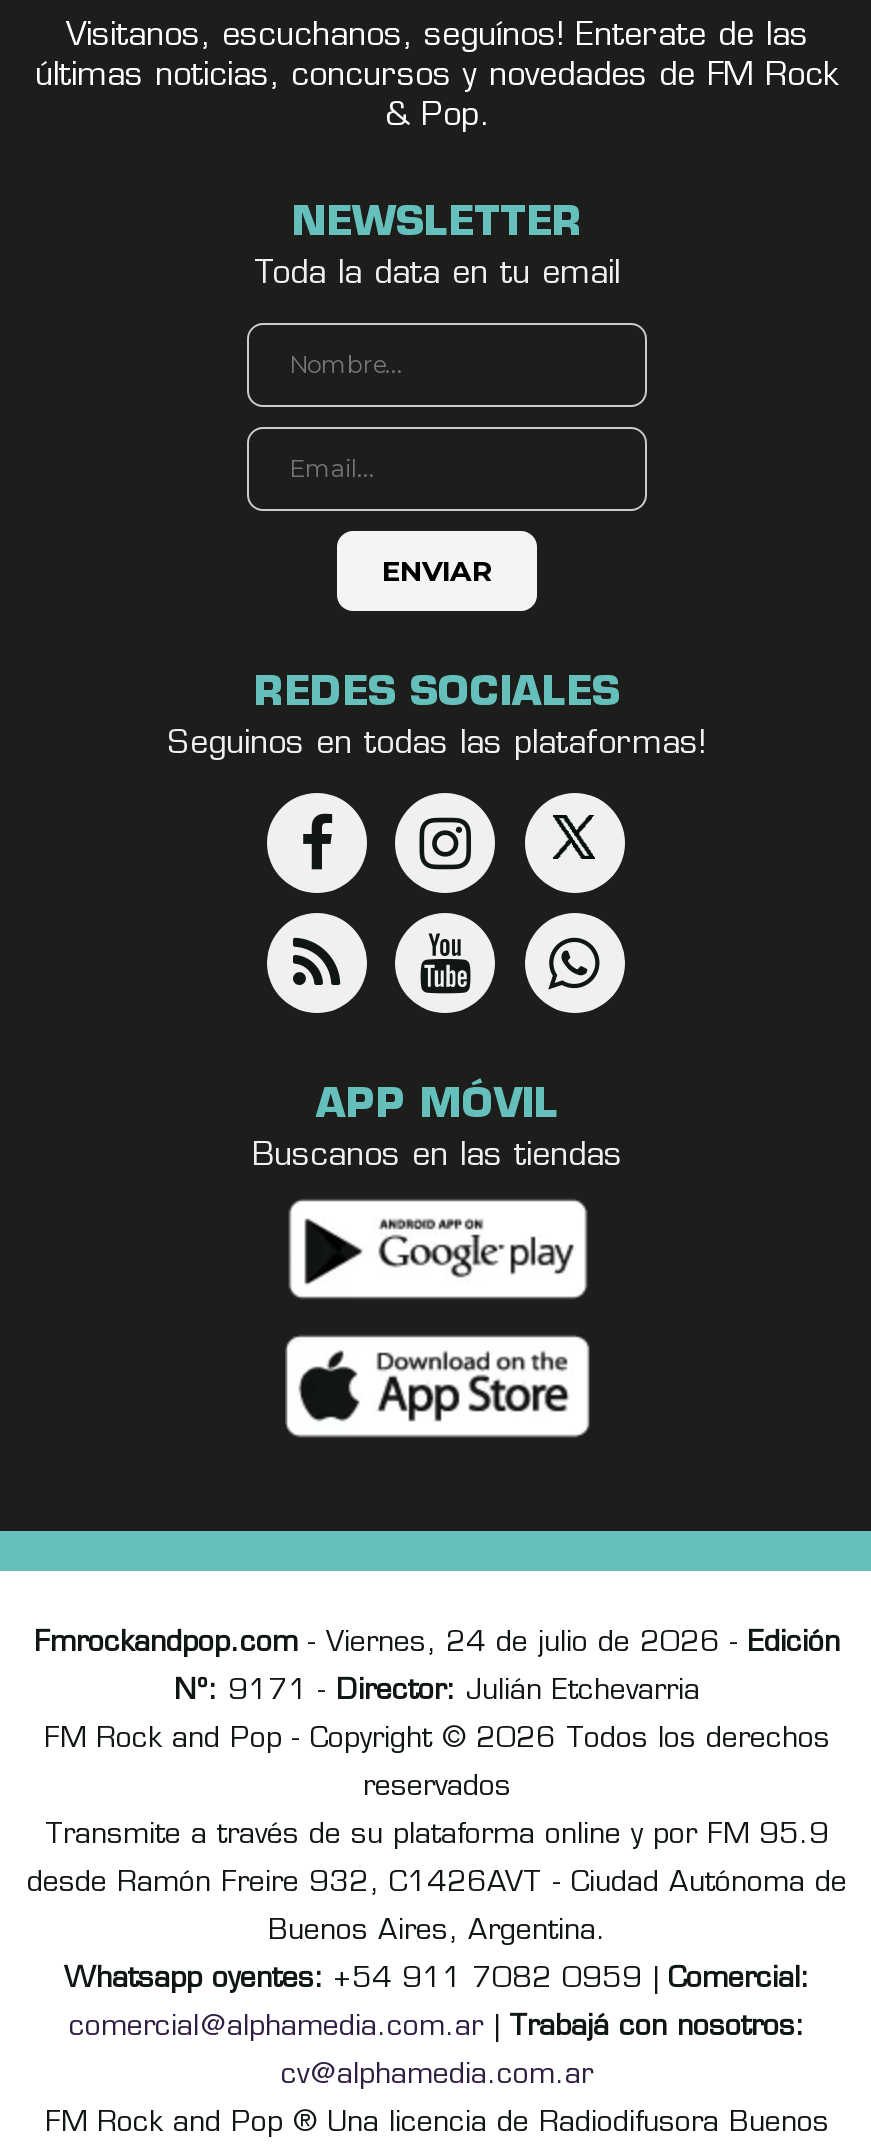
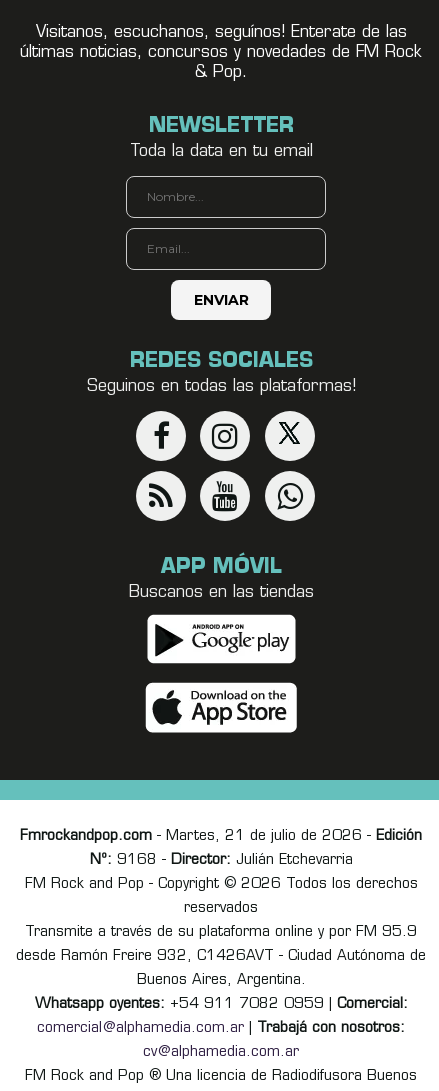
- Fmrockandpop.com - Viernes, 24 de julio de 2026 - Edición
+ Fmrockandpop.com - Martes, 21 de julio de 2026 - Edición

- Nº: 9171 - Director: Julián Etchevarria
+ Nº: 9168 - Director: Julián Etchevarria
